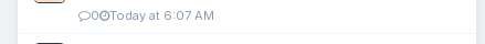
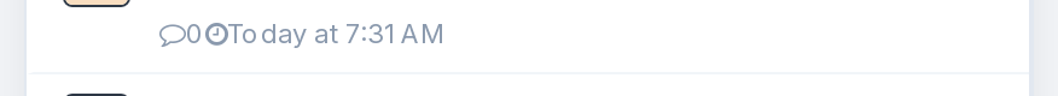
- 0 Today at 6:07 AM
+ 0 Today at 7:31 AM
